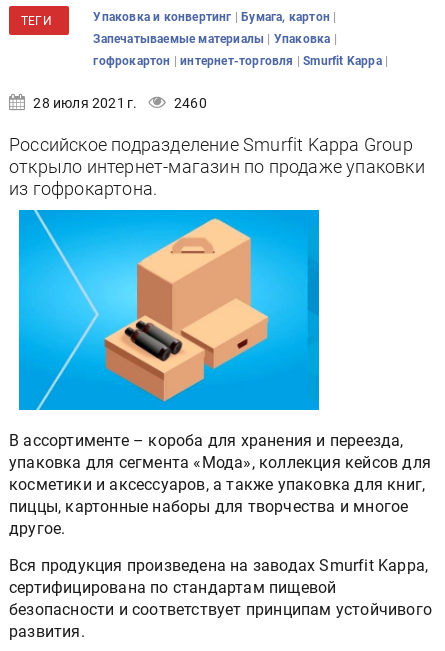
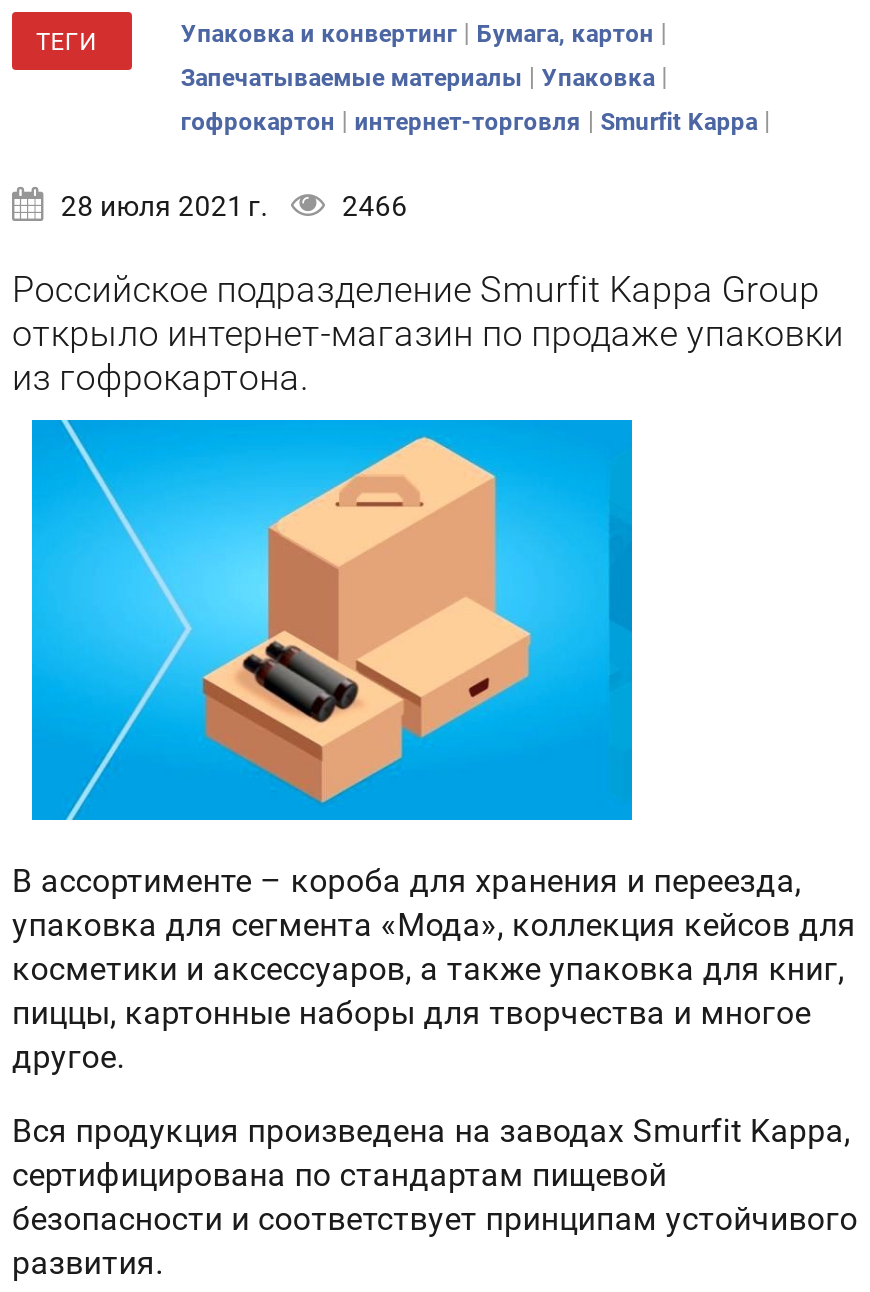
- 2460
+ 2466
